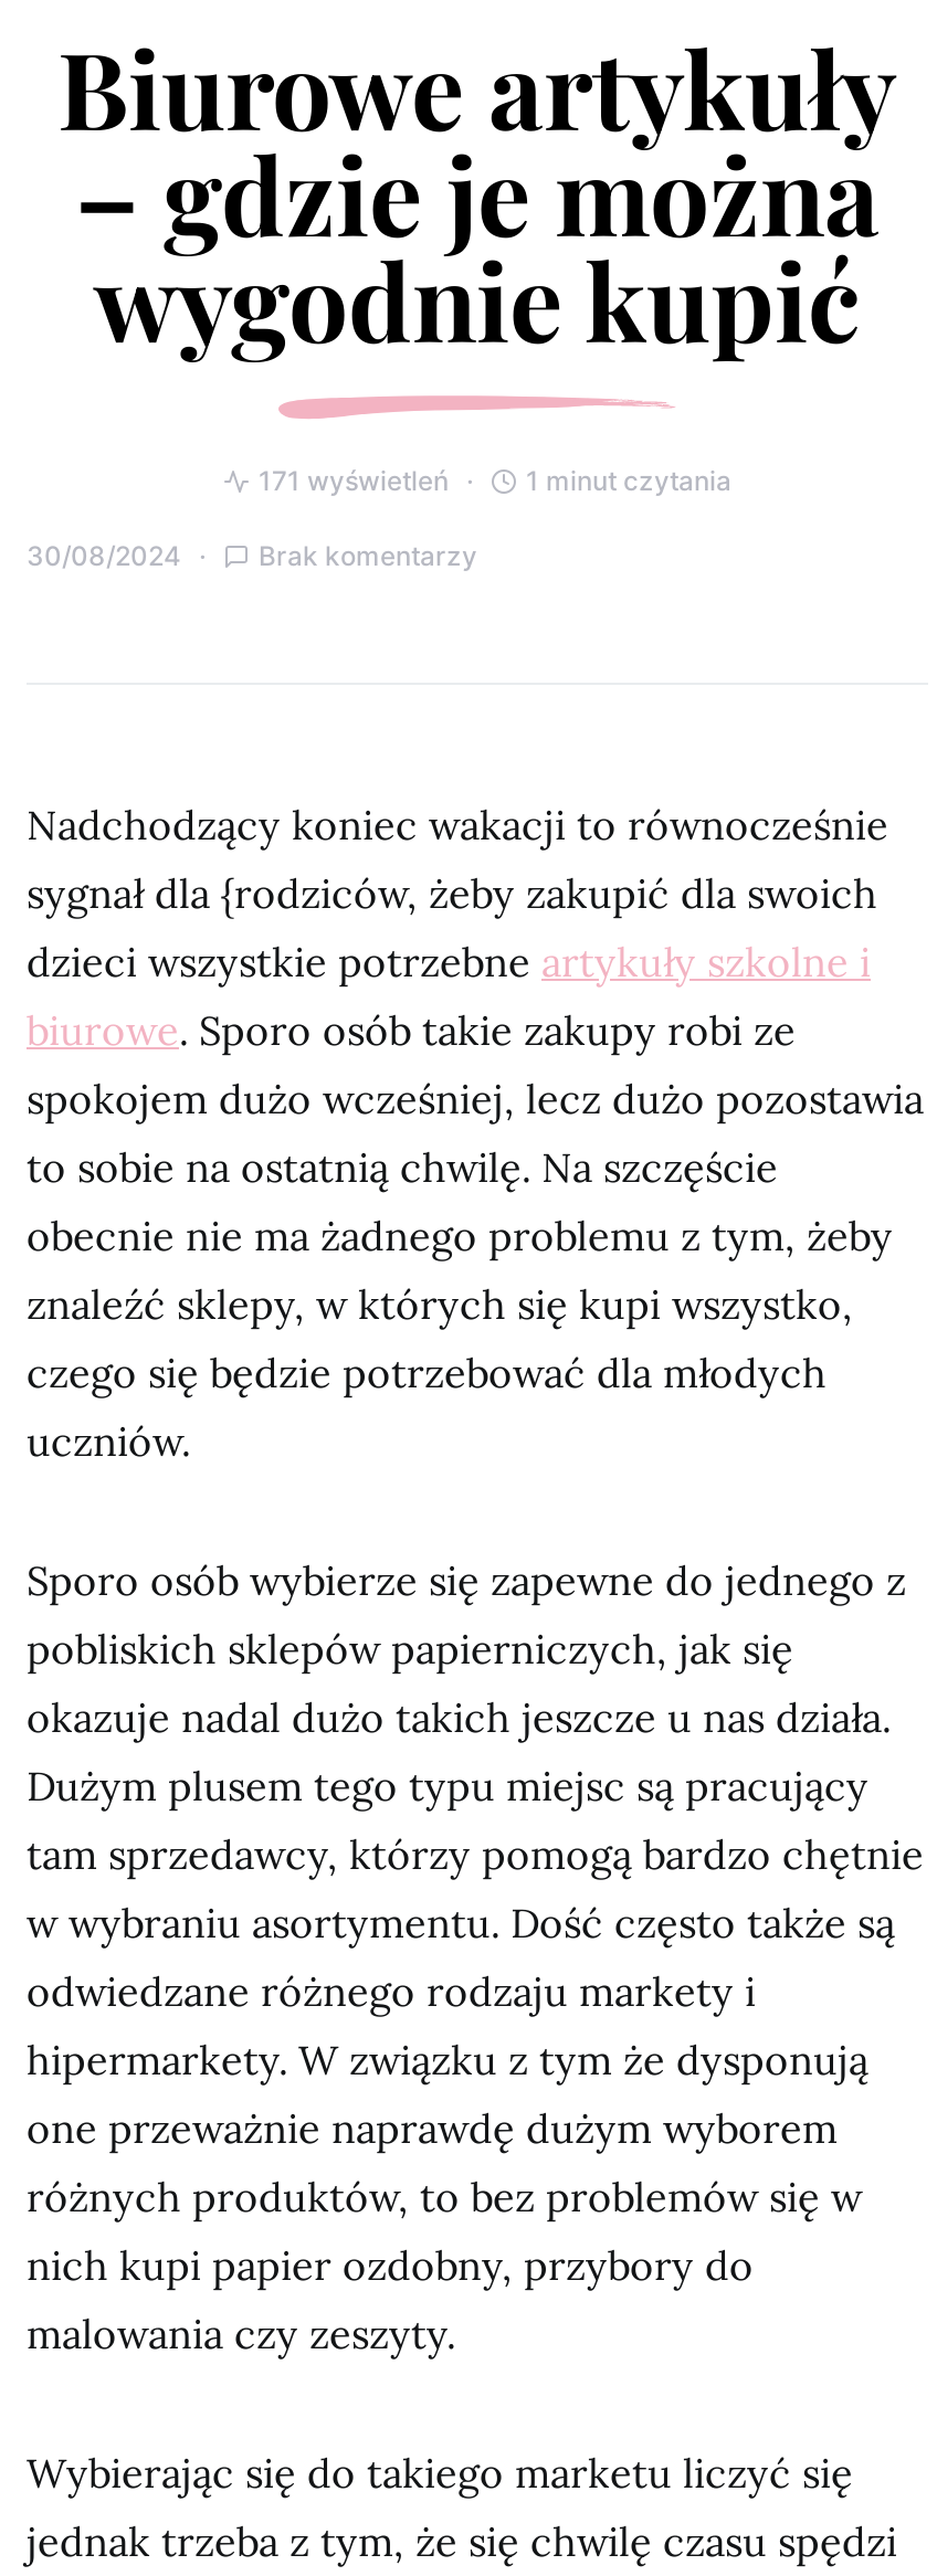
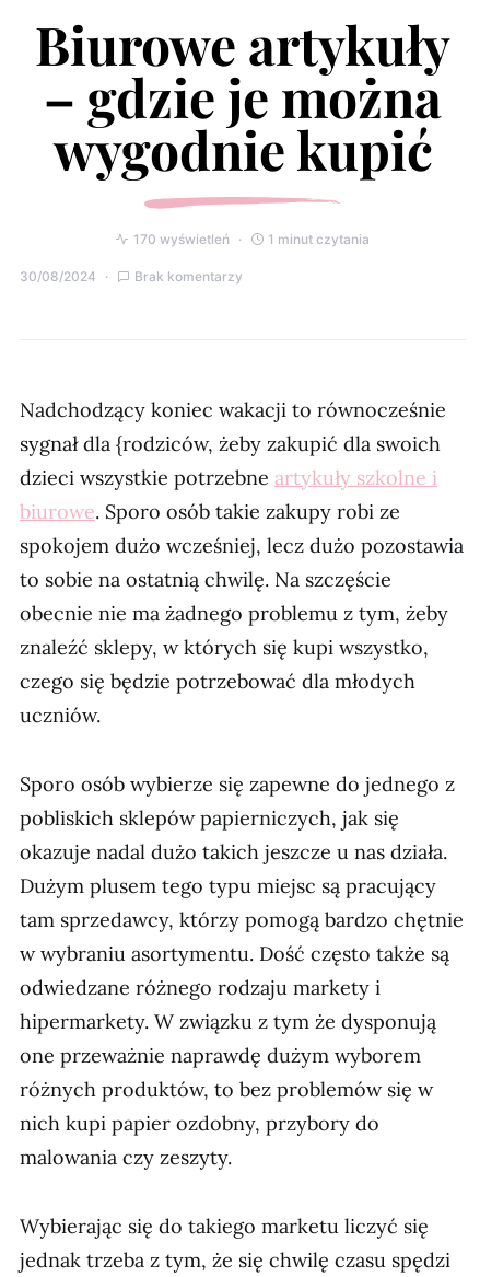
- 171 wyświetleń
+ 170 wyświetleń
